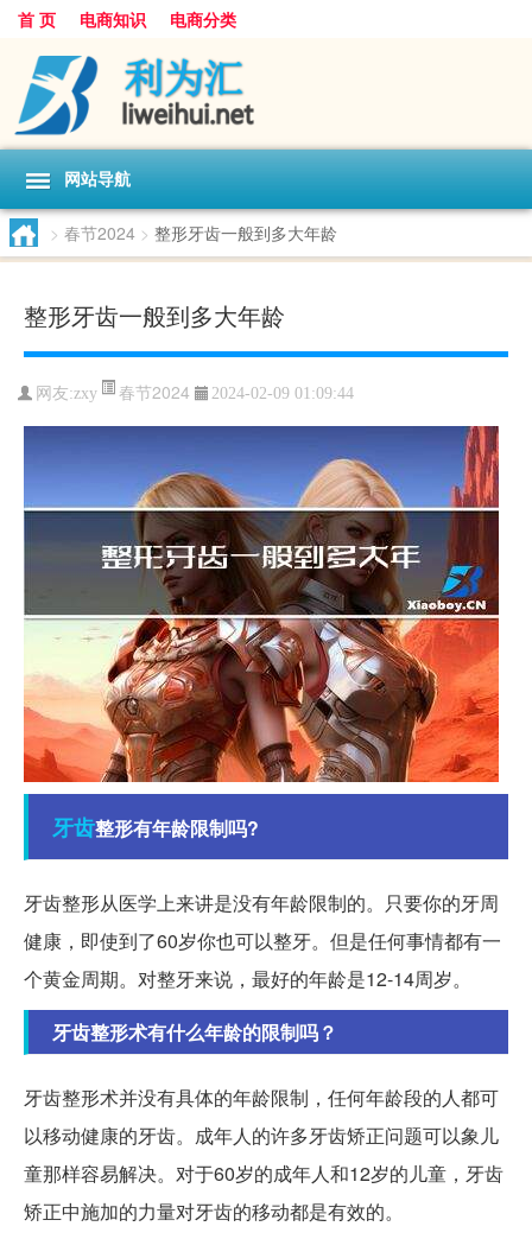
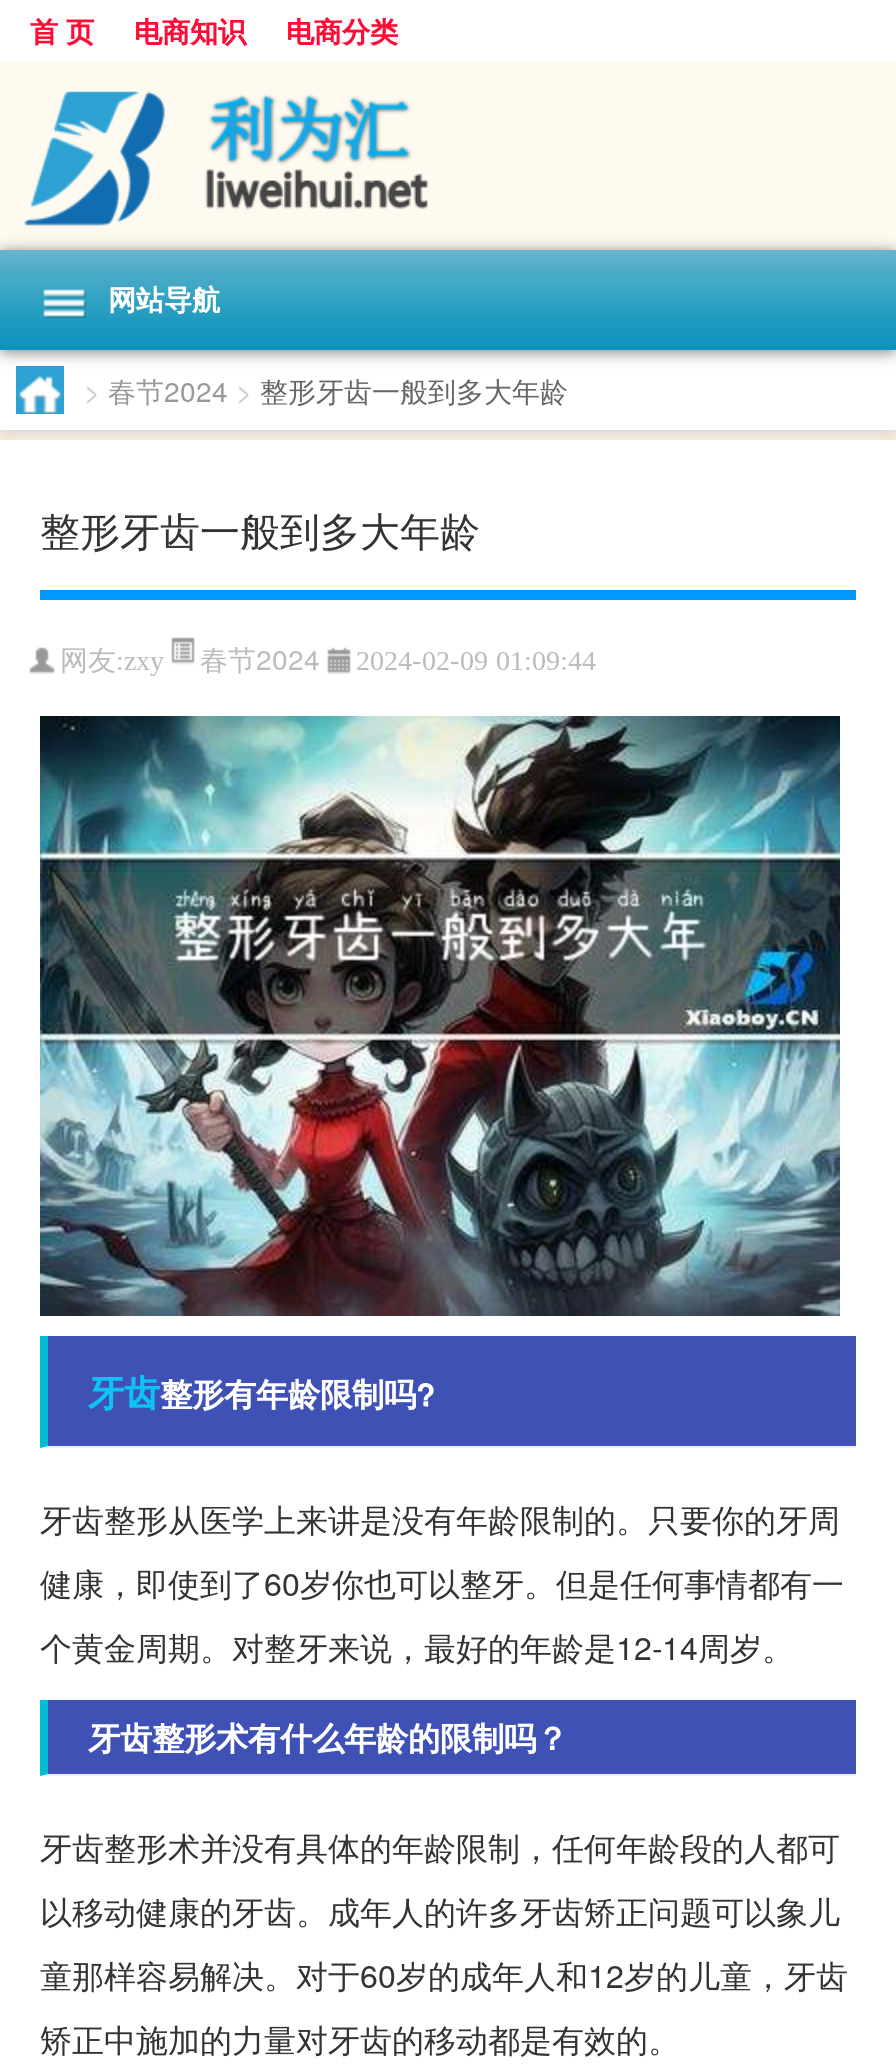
- [image]
+ [image]
